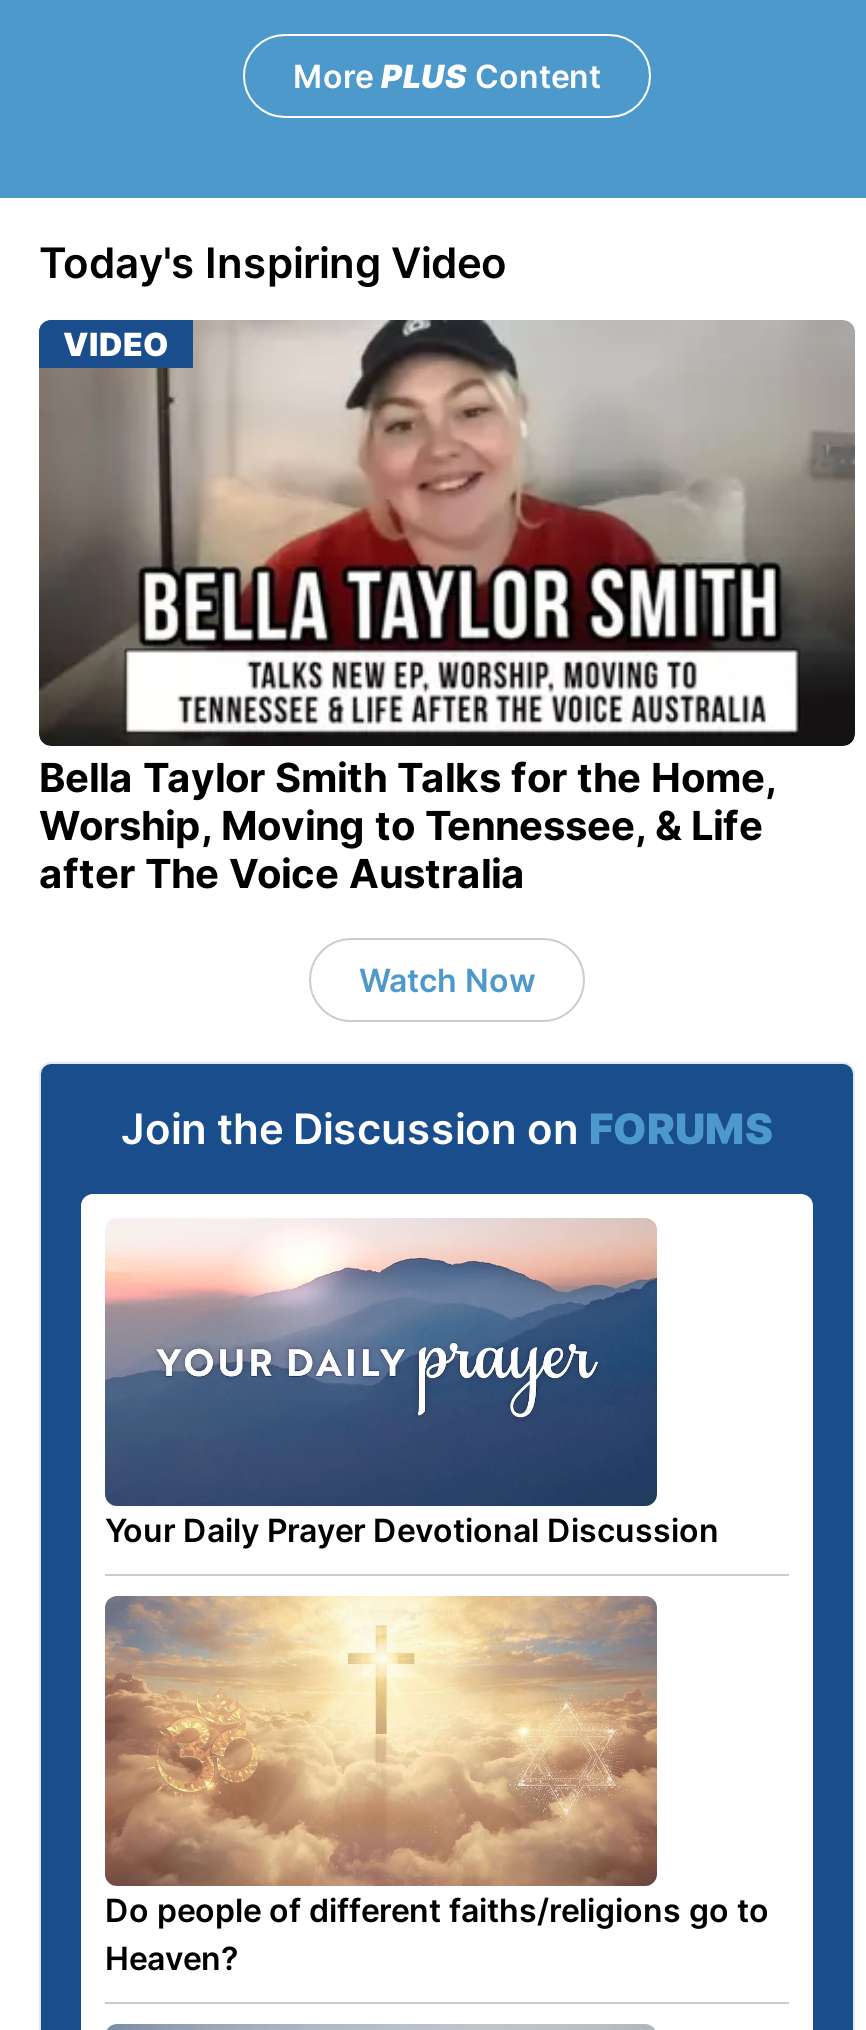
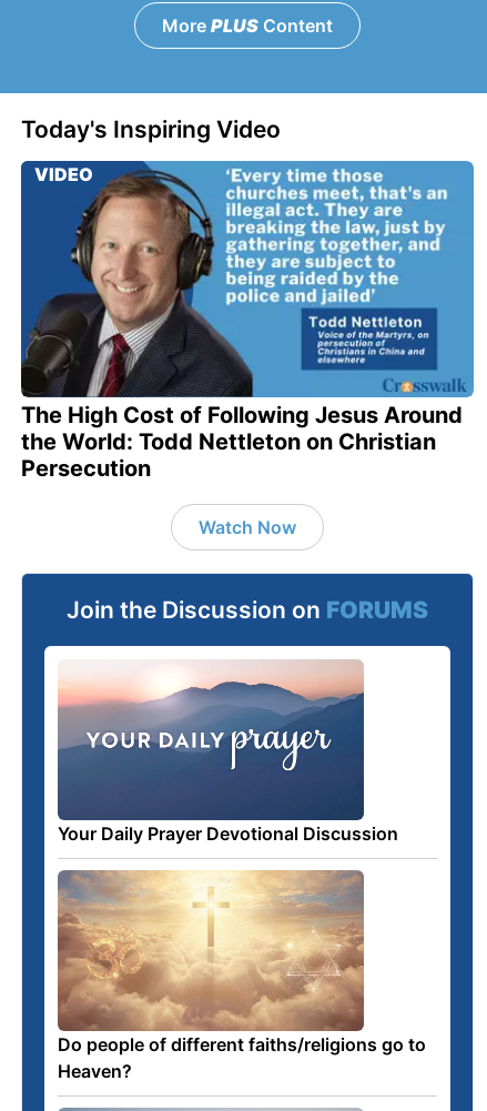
- [image]
- Bella Taylor Smith Talks for the Home,
- Worship, Moving to Tennessee, & Life
- after The Voice Australia
+ [image]
+ The High Cost of Following Jesus Around
+ the World: Todd Nettleton on Christian
+ Persecution
